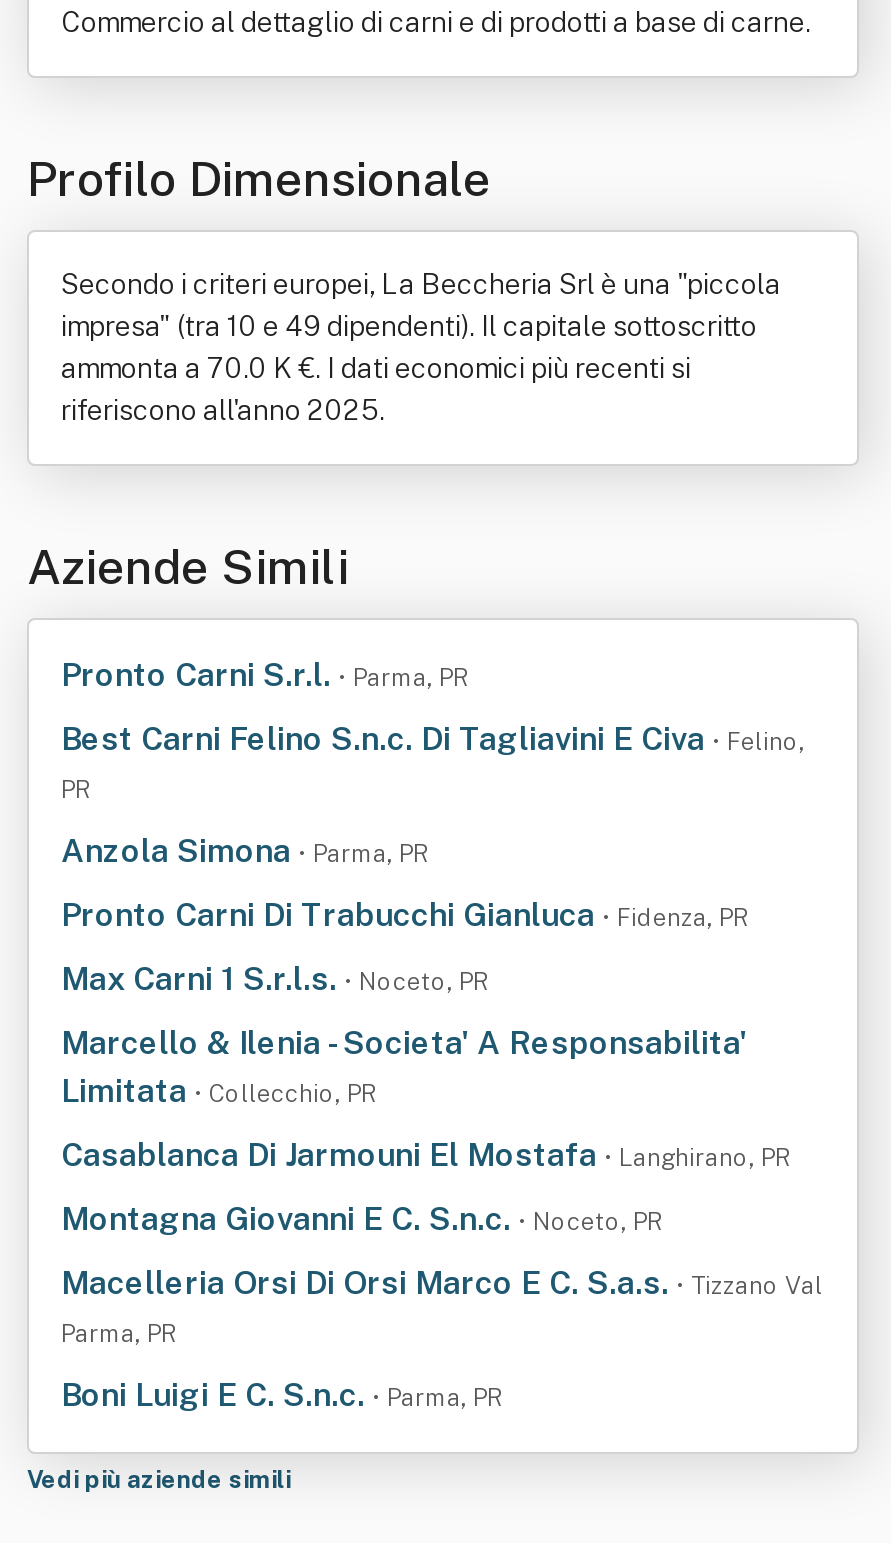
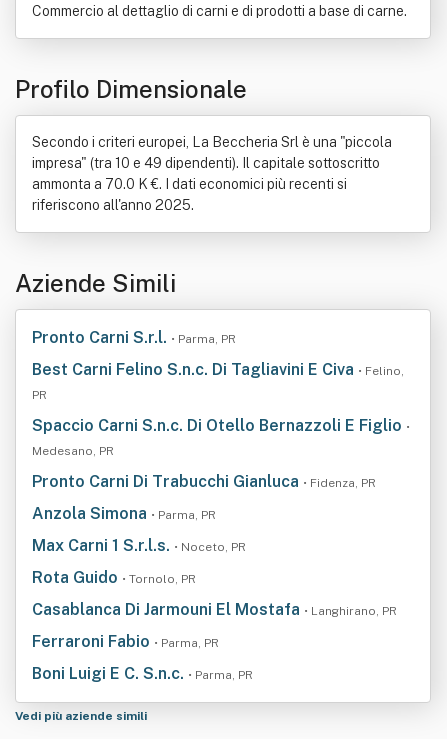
+ Spaccio Carni S.n.c. Di Otello Bernazzoli E Figlio •
+ Medesano, PR

moved down: Anzola Simona • Parma, PR

moved down: Pronto Carni Di Trabucchi Gianluca • Fidenza, PR

moved down: Max Carni 1 S.r.l.s. • Noceto, PR

- Marcello & Ilenia - Societa' A Responsabilita'
- Limitata • Collecchio, PR
+ Rota Guido • Tornolo, PR

moved down: Casablanca Di Jarmouni El Mostafa • Langhirano, PR

- Montagna Giovanni E C. S.n.c. • Noceto, PR
- Macelleria Orsi Di Orsi Marco E C. S.a.s. • Tizzano Val
- Parma, PR
+ Ferraroni Fabio • Parma, PR
